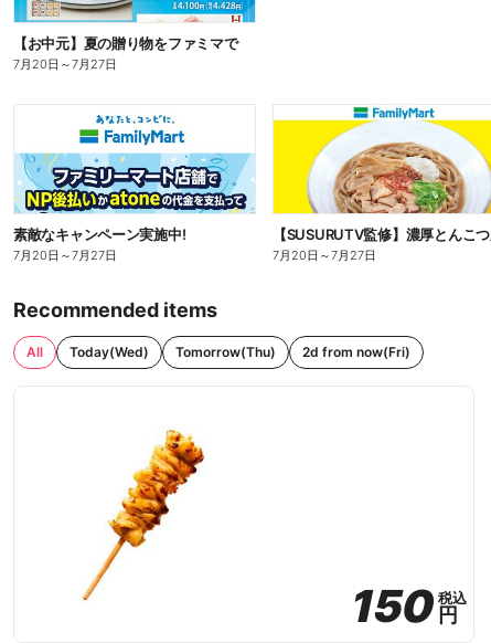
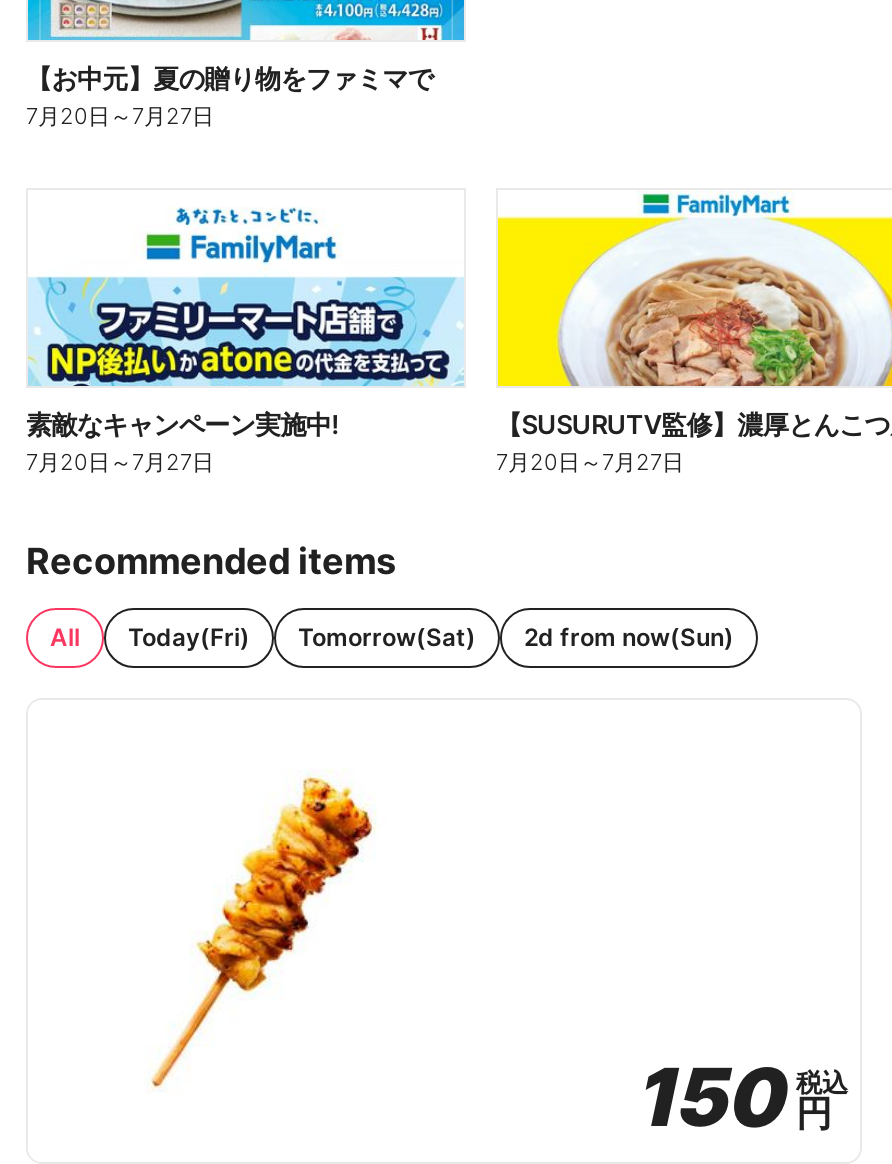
- Today(Wed)
- Tomorrow(Thu)
- 2d from now(Fri)
+ Today(Fri)
+ Tomorrow(Sat)
+ 2d from now(Sun)
